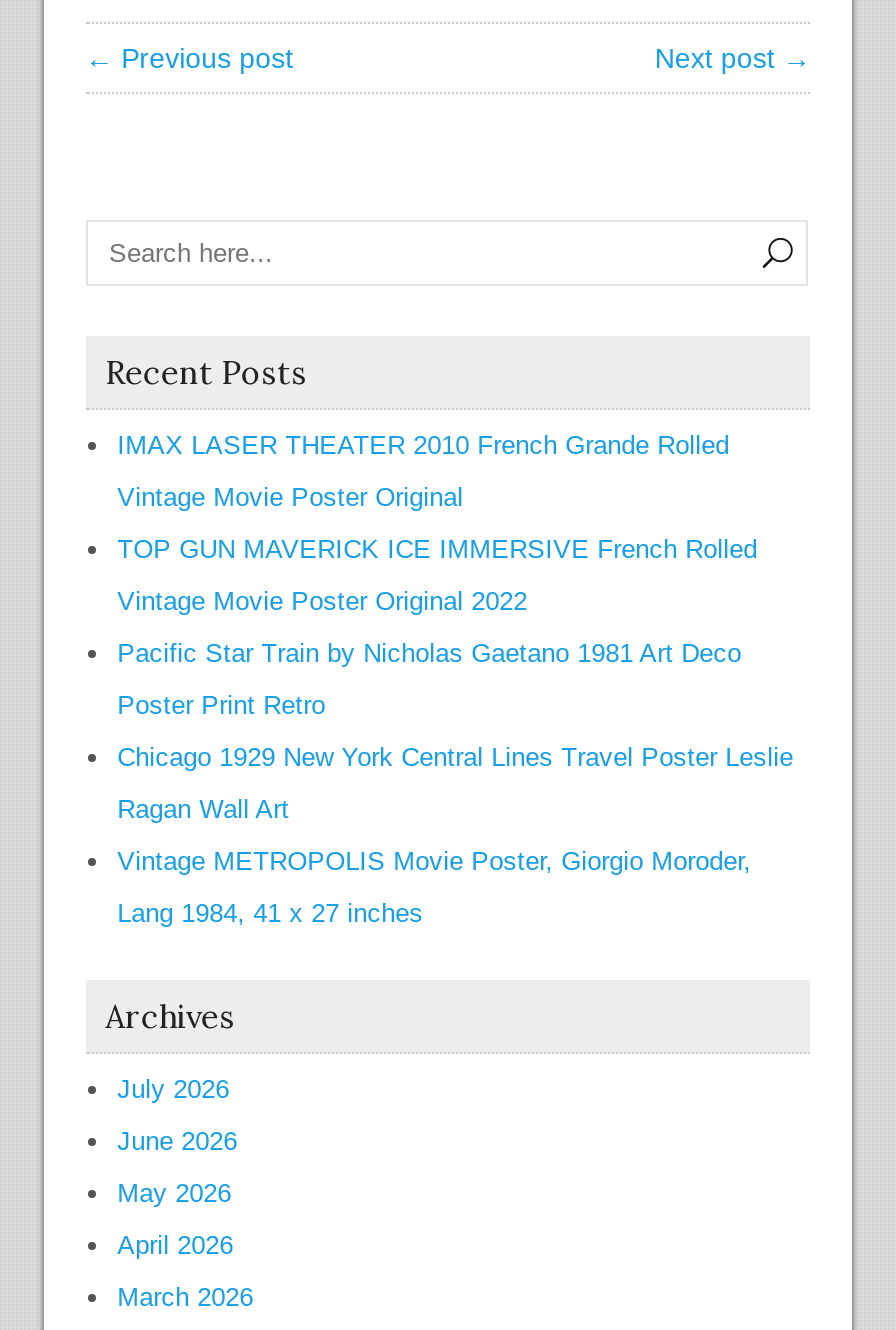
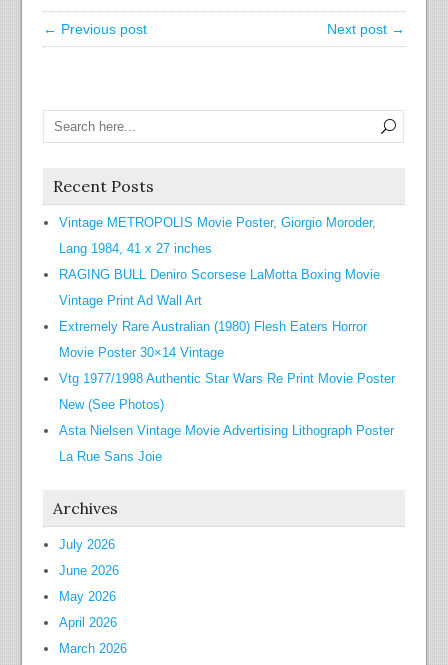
- IMAX LASER THEATER 2010 French Grande Rolled
- Vintage Movie Poster Original
- TOP GUN MAVERICK ICE IMMERSIVE French Rolled
- Vintage Movie Poster Original 2022
- Pacific Star Train by Nicholas Gaetano 1981 Art Deco
- Poster Print Retro
- Chicago 1929 New York Central Lines Travel Poster Leslie
- Ragan Wall Art

moved up: Vintage METROPOLIS Movie Poster, Giorgio Moroder, | Lang 1984, 41 x 27 inches

+ RAGING BULL Deniro Scorsese LaMotta Boxing Movie
+ Vintage Print Ad Wall Art
+ Extremely Rare Australian (1980) Flesh Eaters Horror
+ Movie Poster 30×14 Vintage
+ Vtg 1977/1998 Authentic Star Wars Re Print Movie Poster
+ New (See Photos)
+ Asta Nielsen Vintage Movie Advertising Lithograph Poster
+ La Rue Sans Joie
